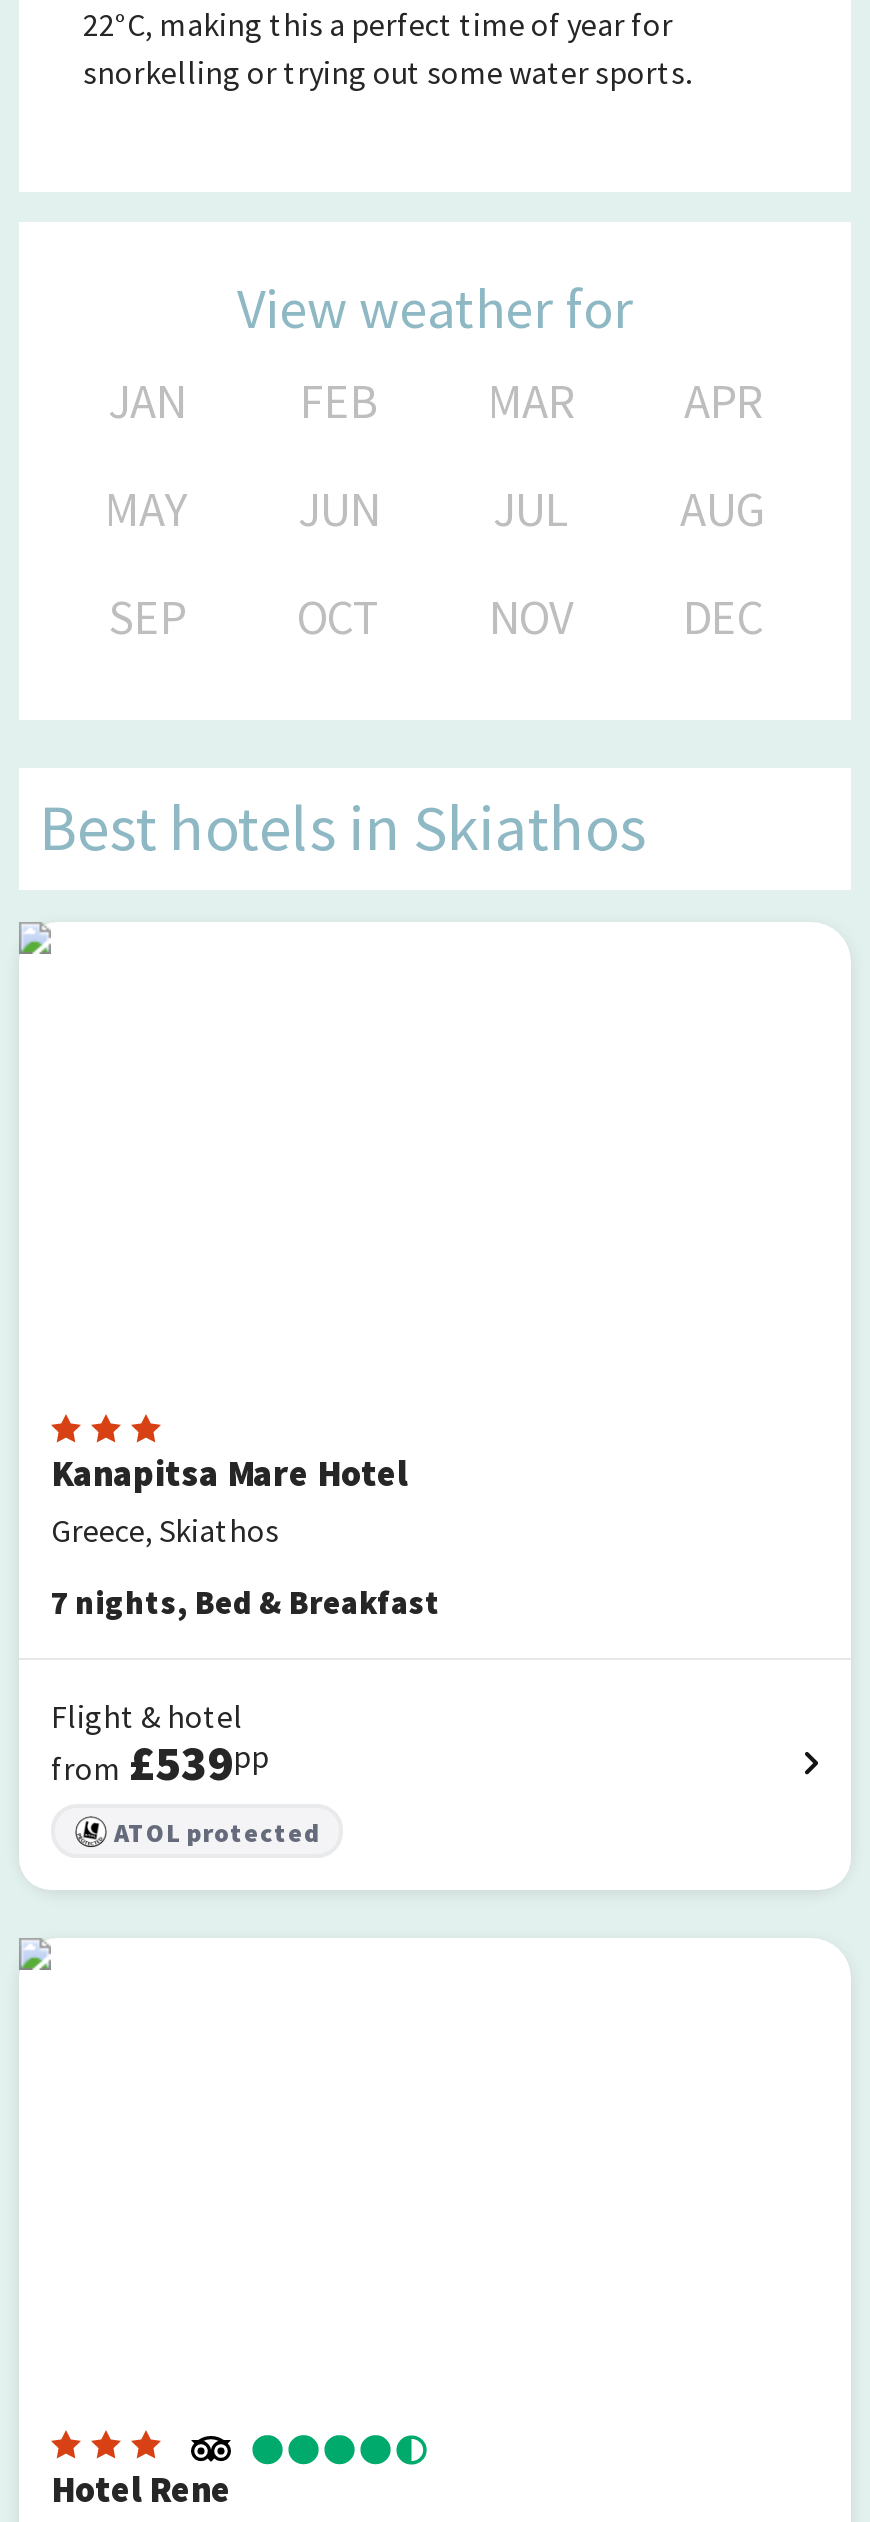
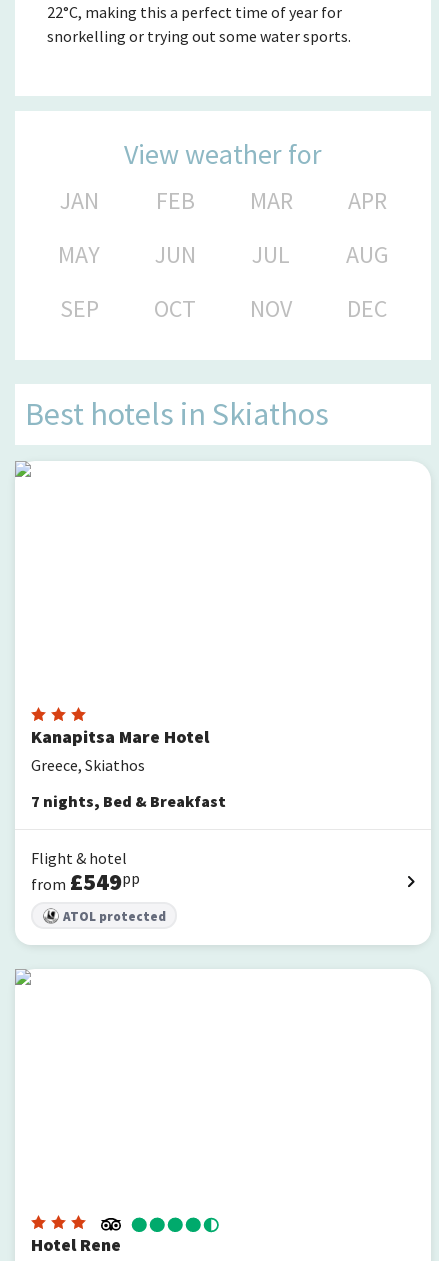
- from £539pp
+ from £549pp
